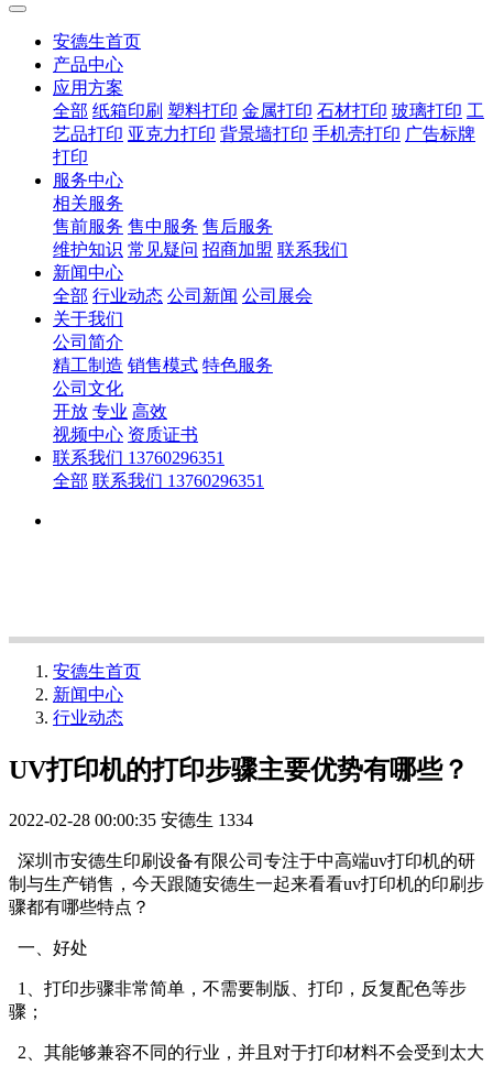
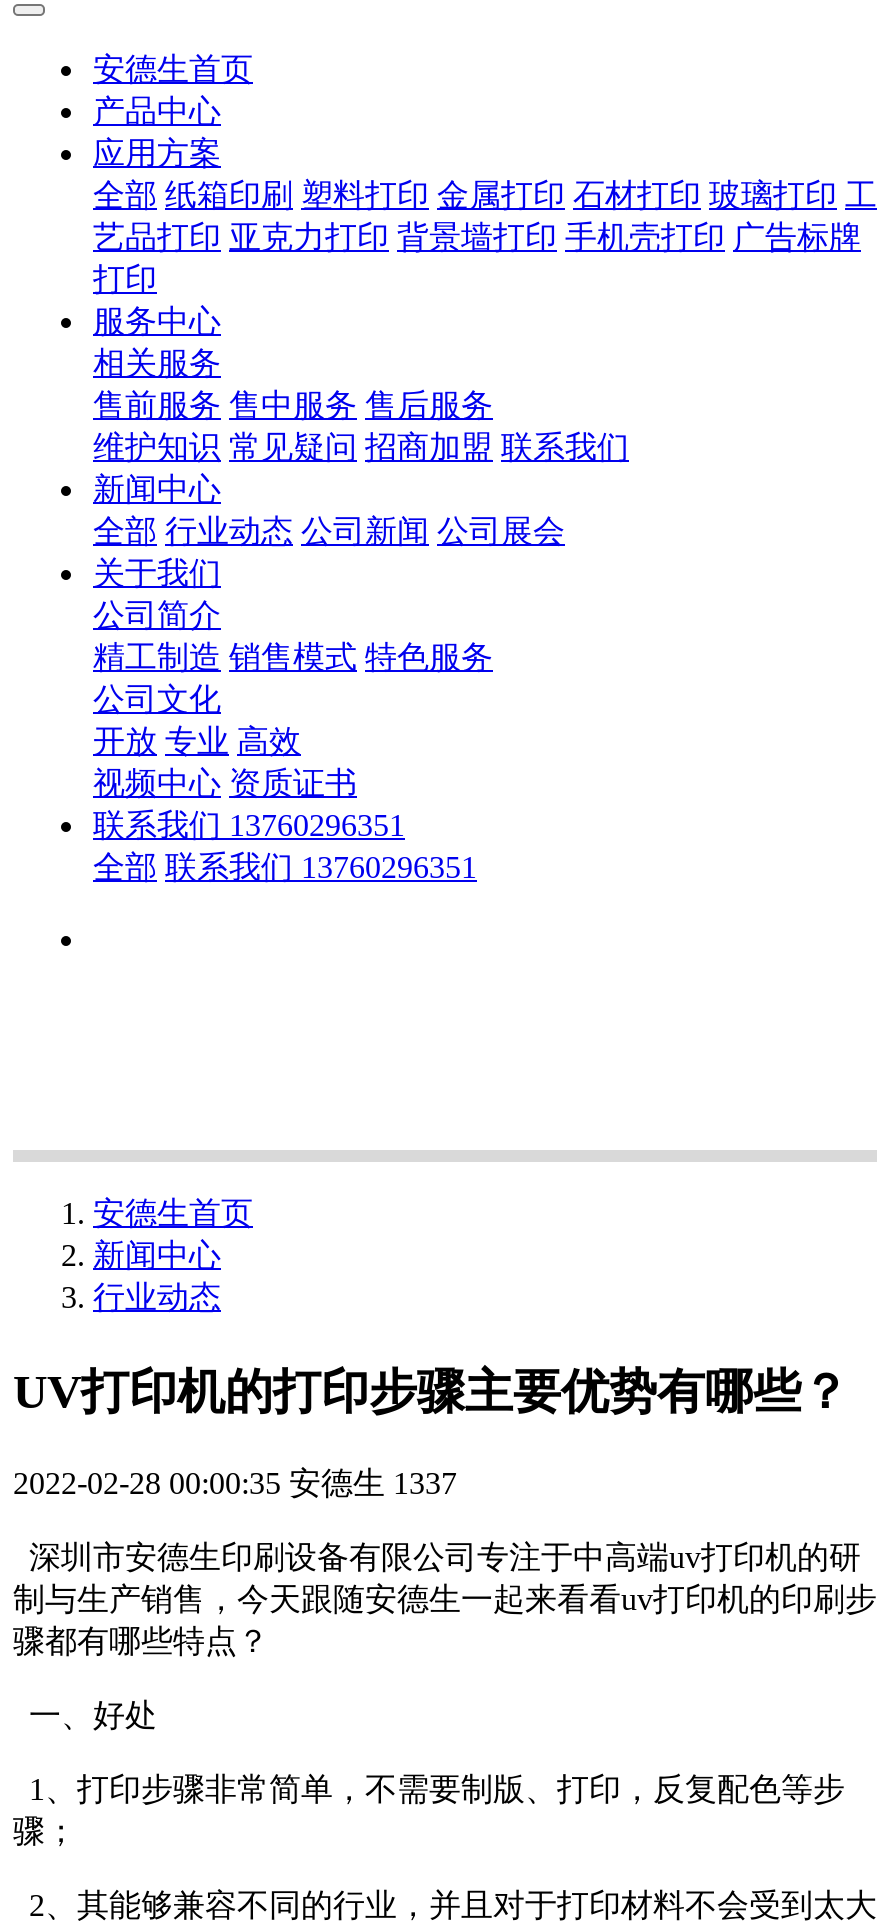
- 2022-02-28 00:00:35 安德生 1334
+ 2022-02-28 00:00:35 安德生 1337
